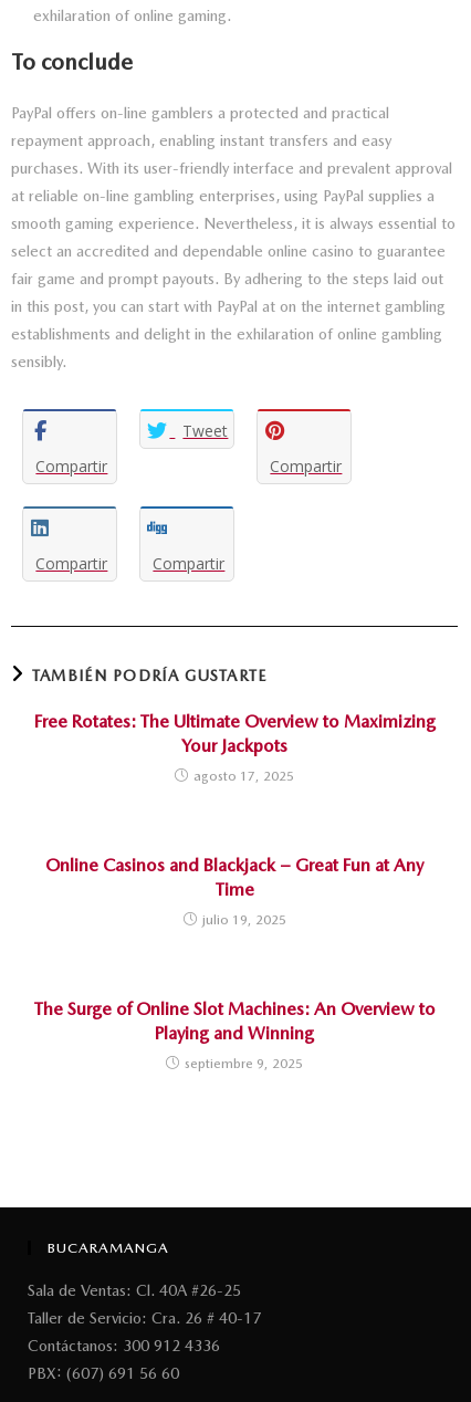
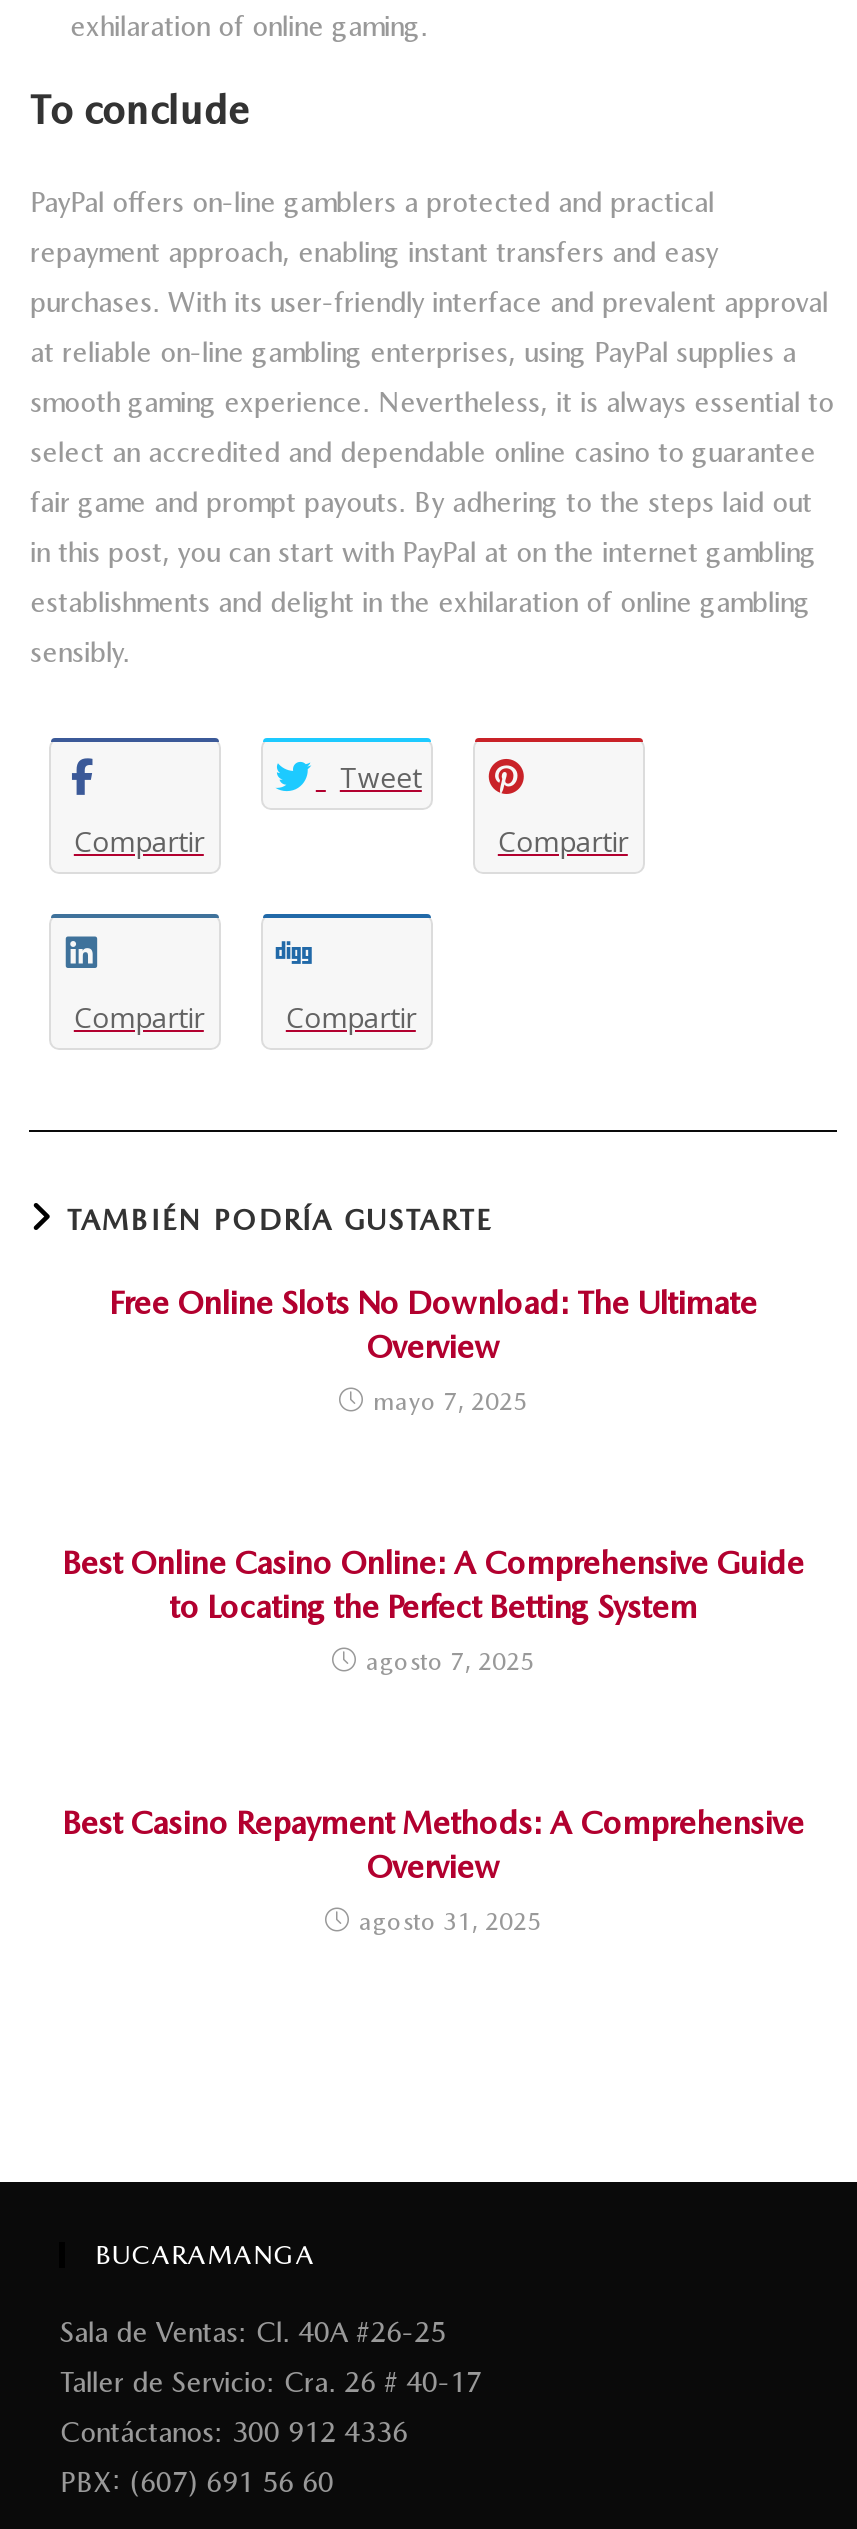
- Free Rotates: The Ultimate Overview to Maximizing
- Your Jackpots
+ Free Online Slots No Download: The Ultimate
+ Overview

- agosto 17, 2025
+ mayo 7, 2025

- Online Casinos and Blackjack – Great Fun at Any
- Time
+ Best Online Casino Online: A Comprehensive Guide
+ to Locating the Perfect Betting System

- julio 19, 2025
+ agosto 7, 2025

- The Surge of Online Slot Machines: An Overview to
- Playing and Winning
+ Best Casino Repayment Methods: A Comprehensive
+ Overview

- septiembre 9, 2025
+ agosto 31, 2025
